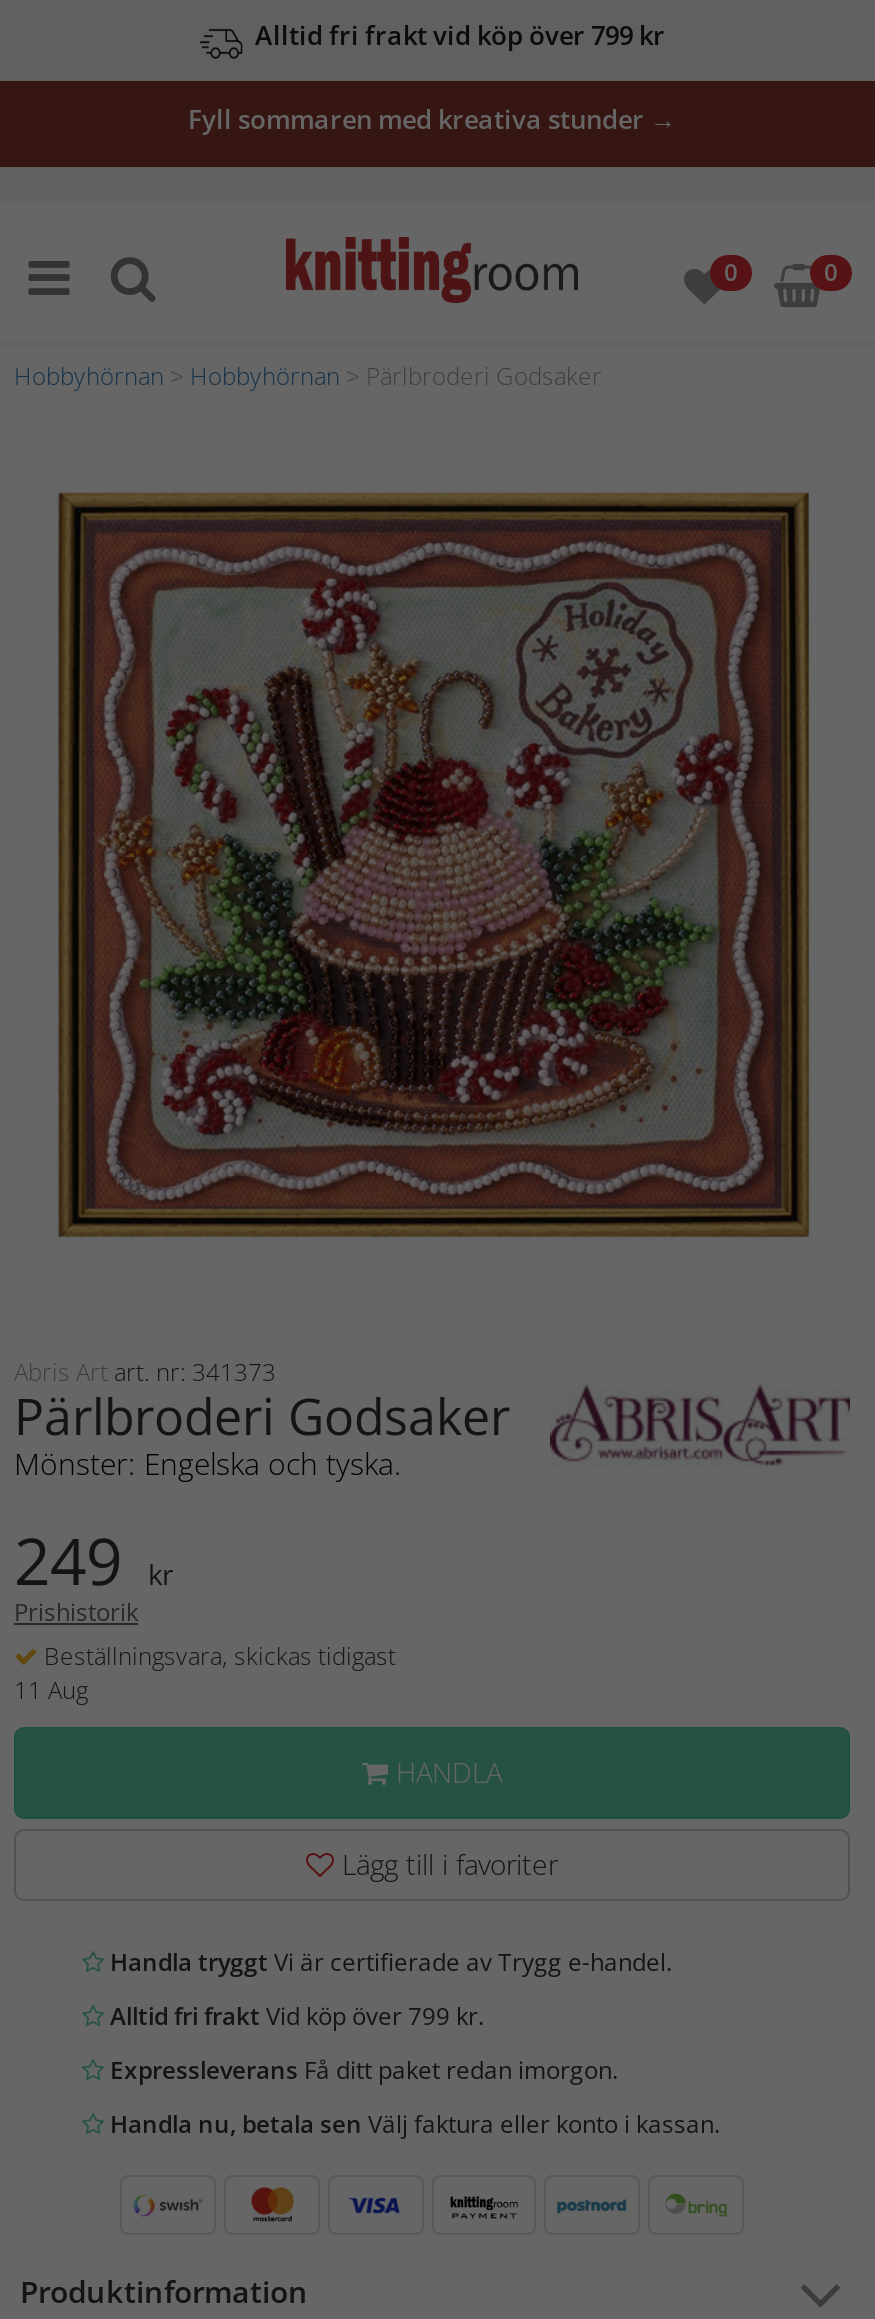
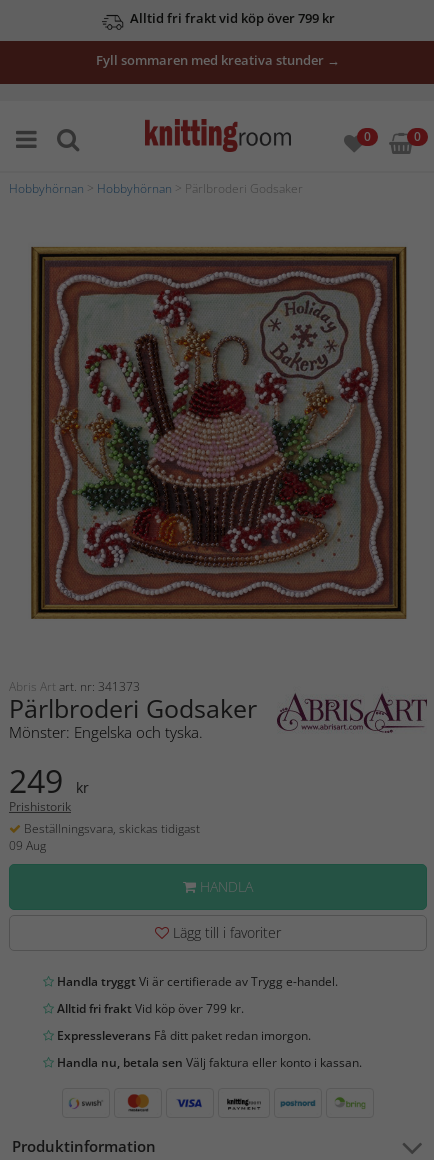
- 11 Aug
+ 09 Aug
